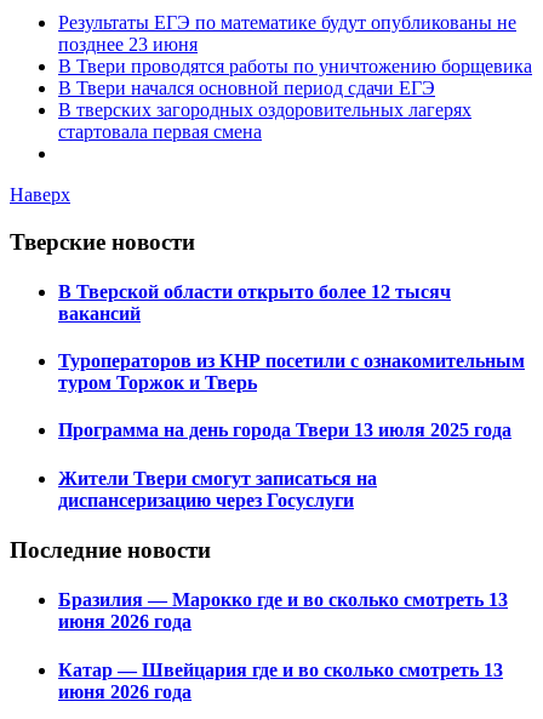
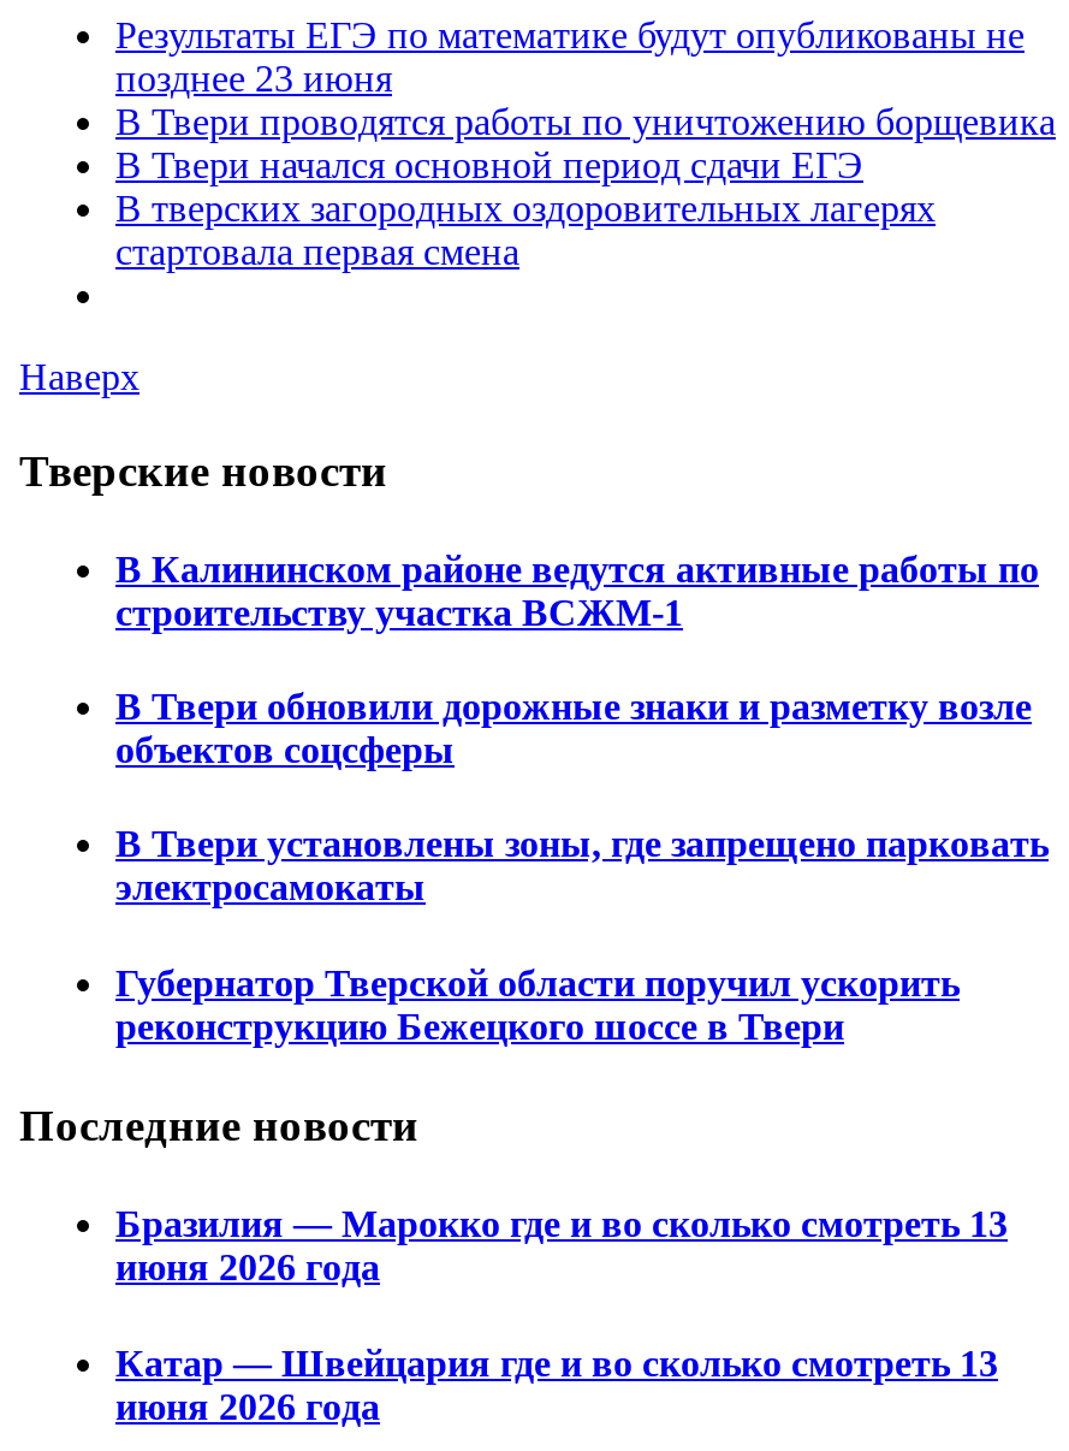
- В Тверской области открыто более 12 тысяч
- вакансий
+ В Калининском районе ведутся активные работы по
+ строительству участка ВСЖМ-1

- Туроператоров из КНР посетили с ознакомительным
- туром Торжок и Тверь
+ В Твери обновили дорожные знаки и разметку возле
+ объектов соцсферы

- Программа на день города Твери 13 июля 2025 года
+ В Твери установлены зоны, где запрещено парковать
+ электросамокаты

- Жители Твери смогут записаться на
- диспансеризацию через Госуслуги
+ Губернатор Тверской области поручил ускорить
+ реконструкцию Бежецкого шоссе в Твери
